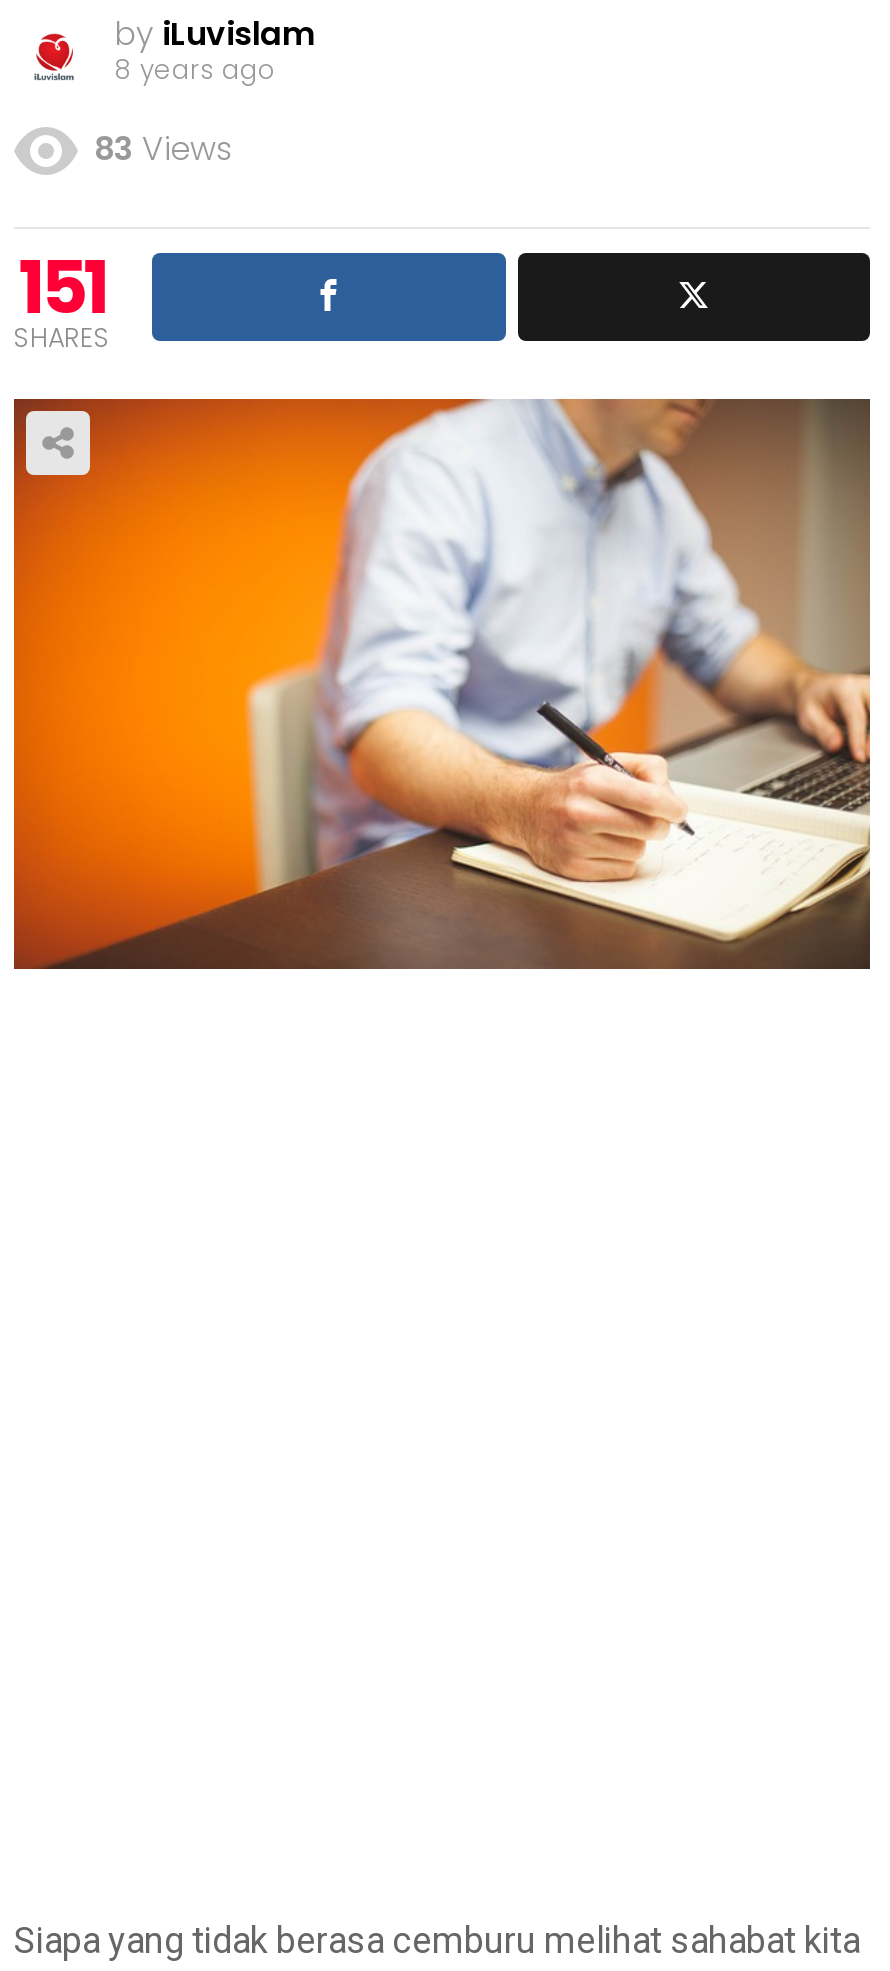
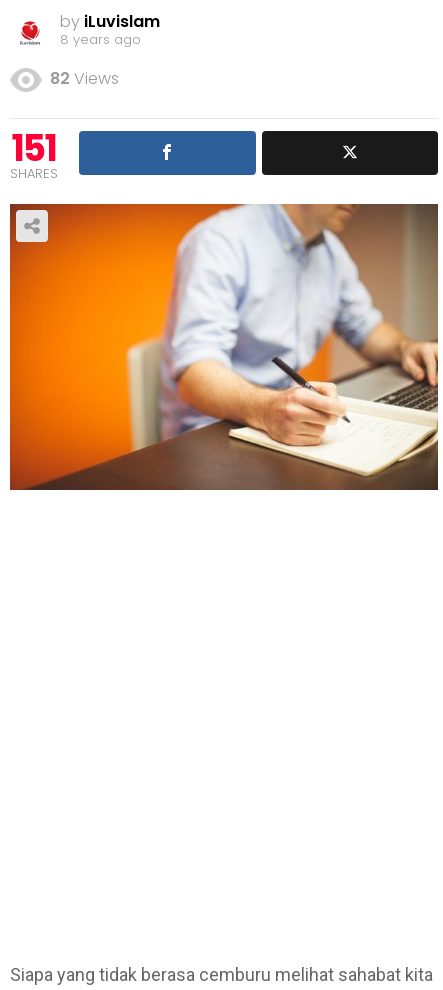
- 83 Views
+ 82 Views
